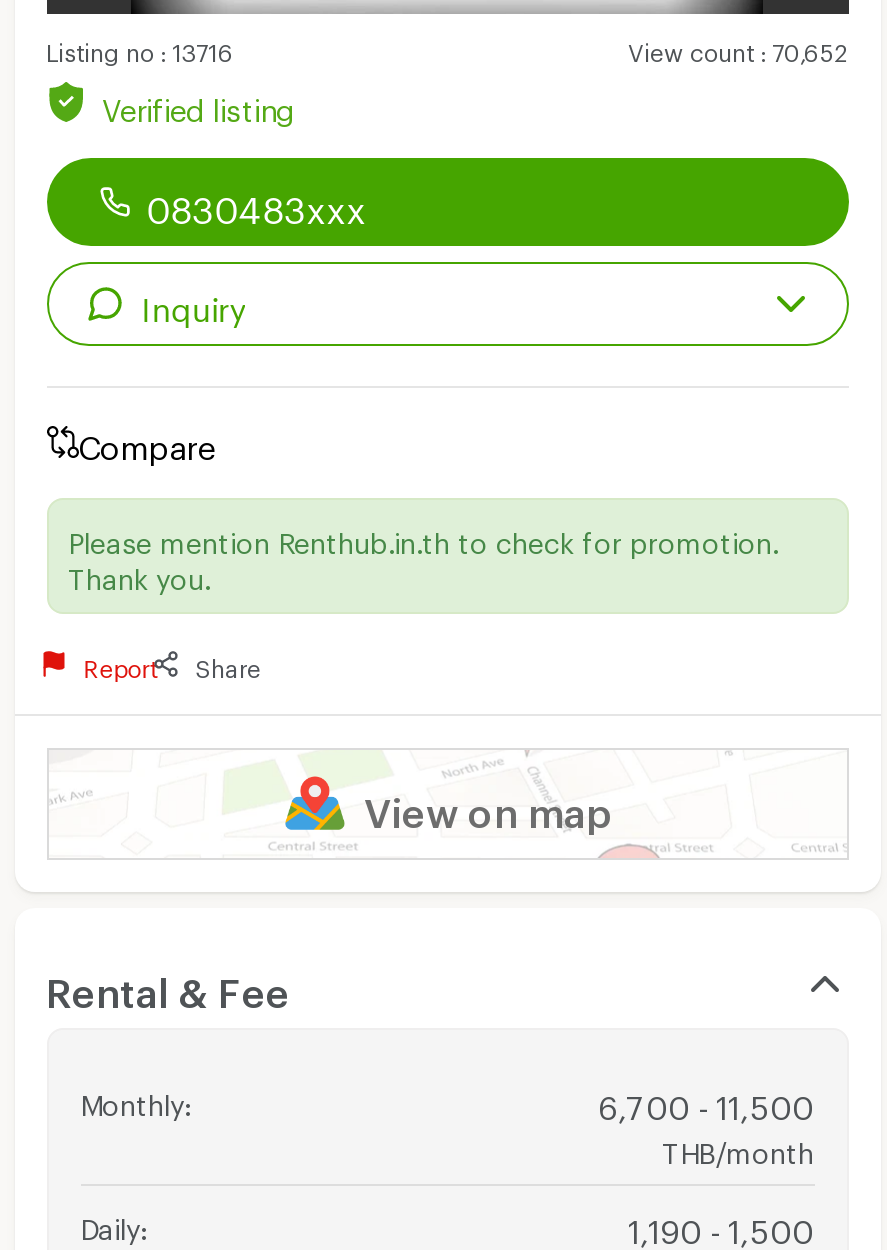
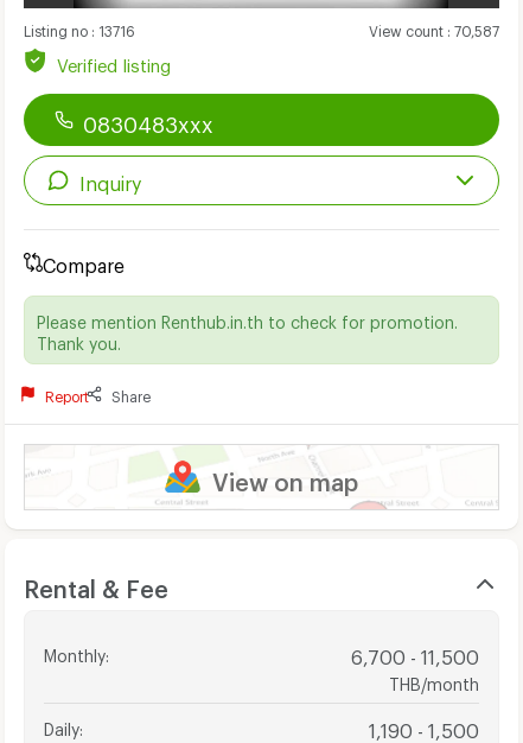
- View count: 70,652
+ View count: 70,587
